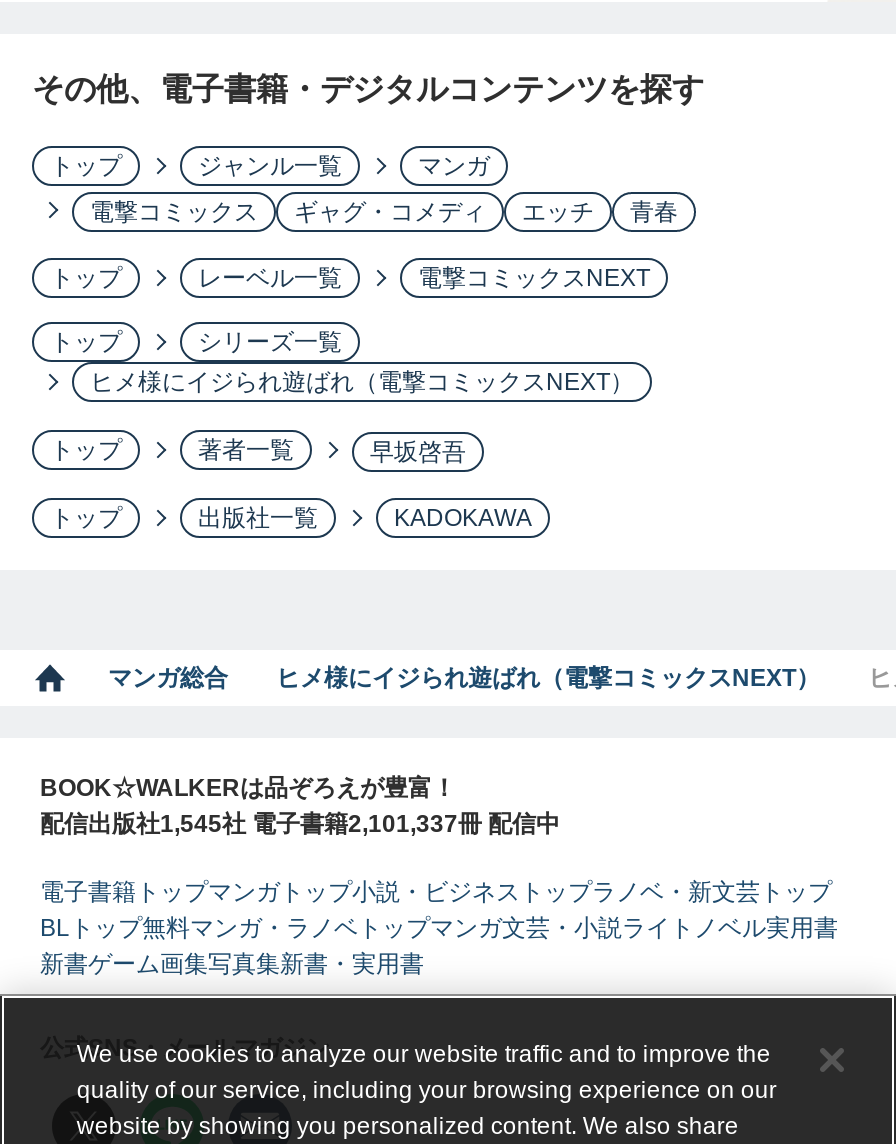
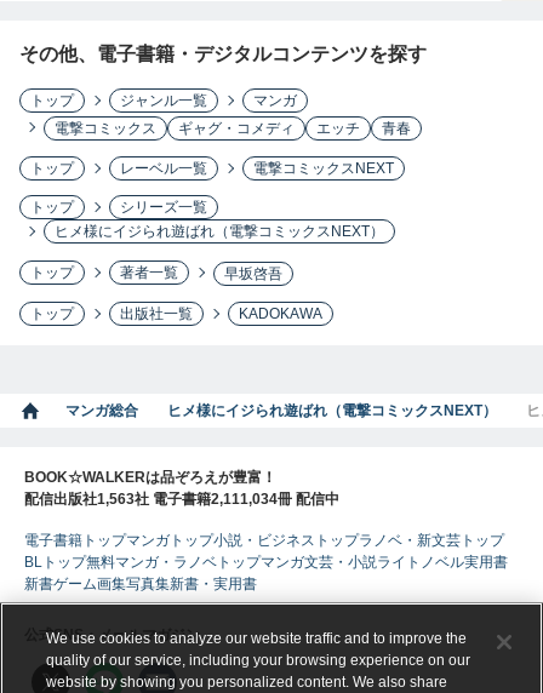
- 配信出版社1,545社 電子書籍2,101,337冊 配信中
+ 配信出版社1,563社 電子書籍2,111,034冊 配信中
